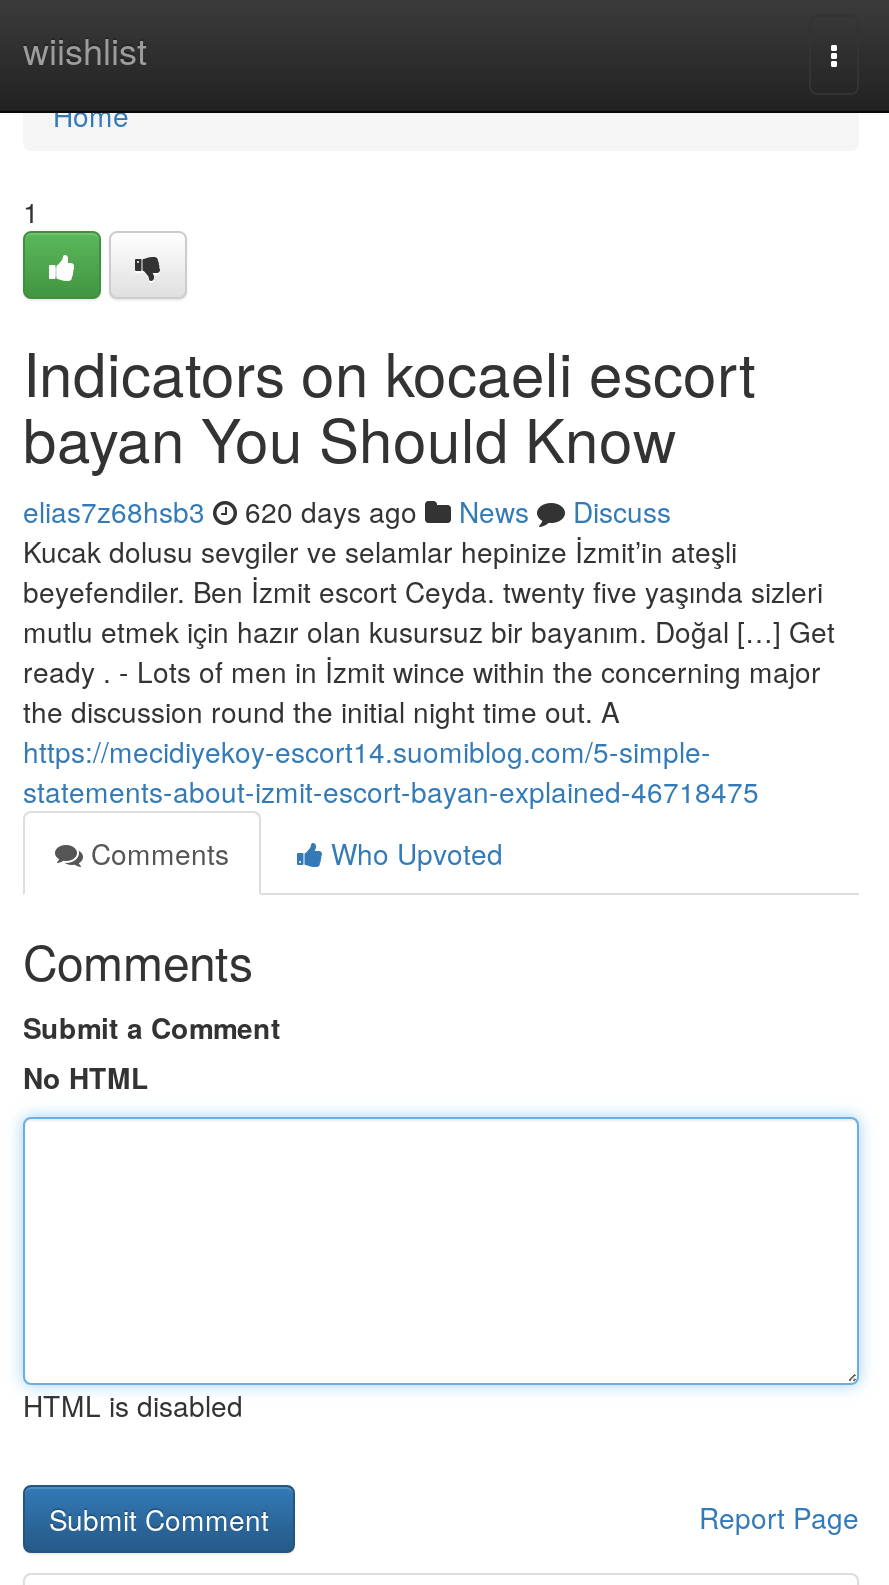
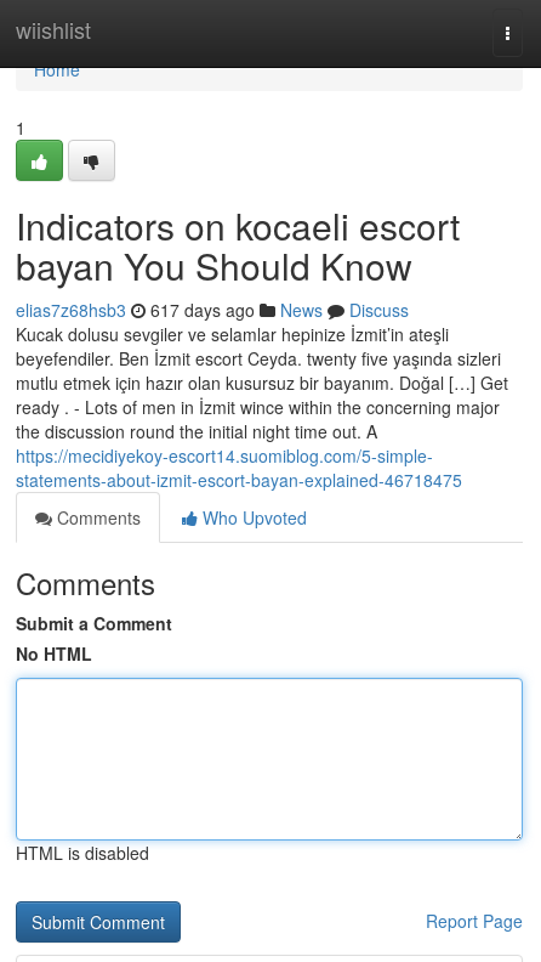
- elias7z68hsb3 620 days ago News Discuss
+ elias7z68hsb3 617 days ago News Discuss
